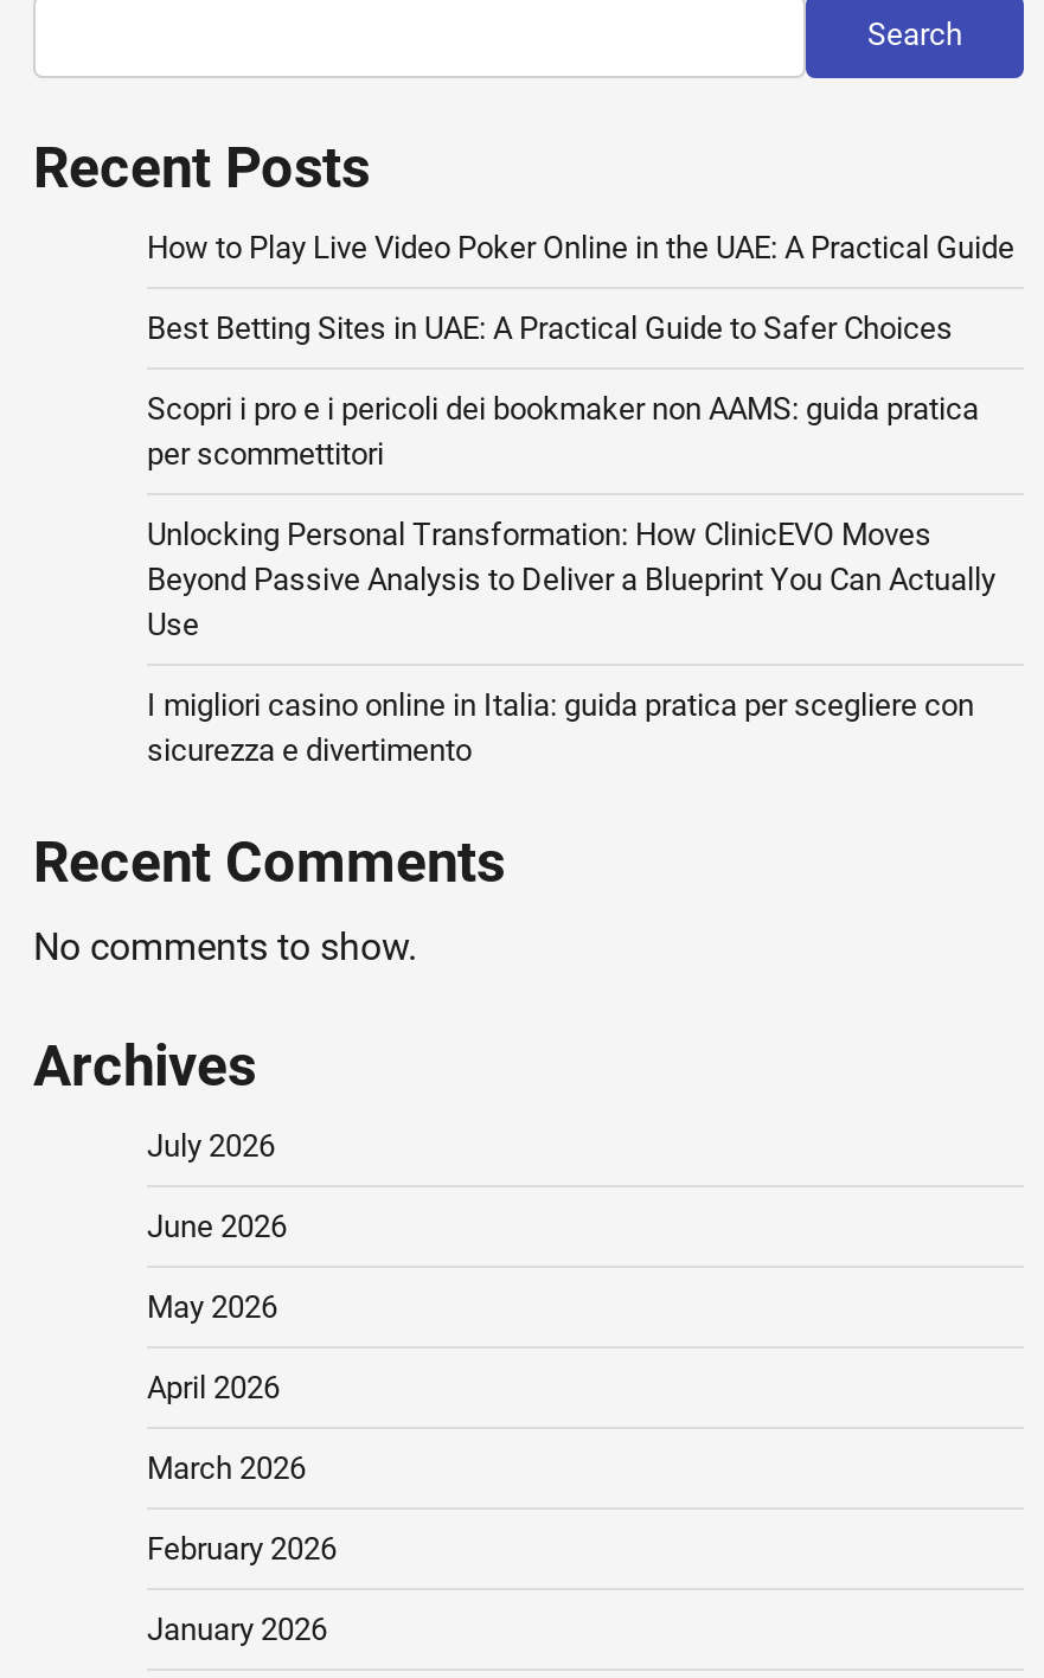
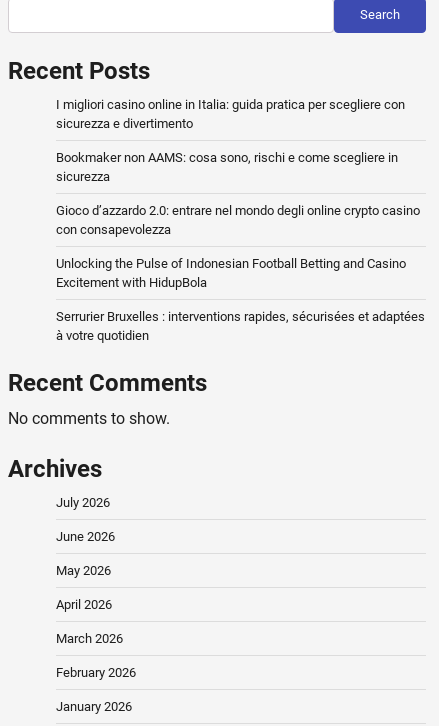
- How to Play Live Video Poker Online in the UAE: A Practical Guide
- Best Betting Sites in UAE: A Practical Guide to Safer Choices
- Scopri i pro e i pericoli dei bookmaker non AAMS: guida pratica
- per scommettitori
- Unlocking Personal Transformation: How ClinicEVO Moves
- Beyond Passive Analysis to Deliver a Blueprint You Can Actually
- Use

moved up: I migliori casino online in Italia: guida pratica per scegliere con | sicurezza e divertimento

+ Bookmaker non AAMS: cosa sono, rischi e come scegliere in
+ sicurezza
+ Gioco d’azzardo 2.0: entrare nel mondo degli online crypto casino
+ con consapevolezza
+ Unlocking the Pulse of Indonesian Football Betting and Casino
+ Excitement with HidupBola
+ Serrurier Bruxelles : interventions rapides, sécurisées et adaptées
+ à votre quotidien
